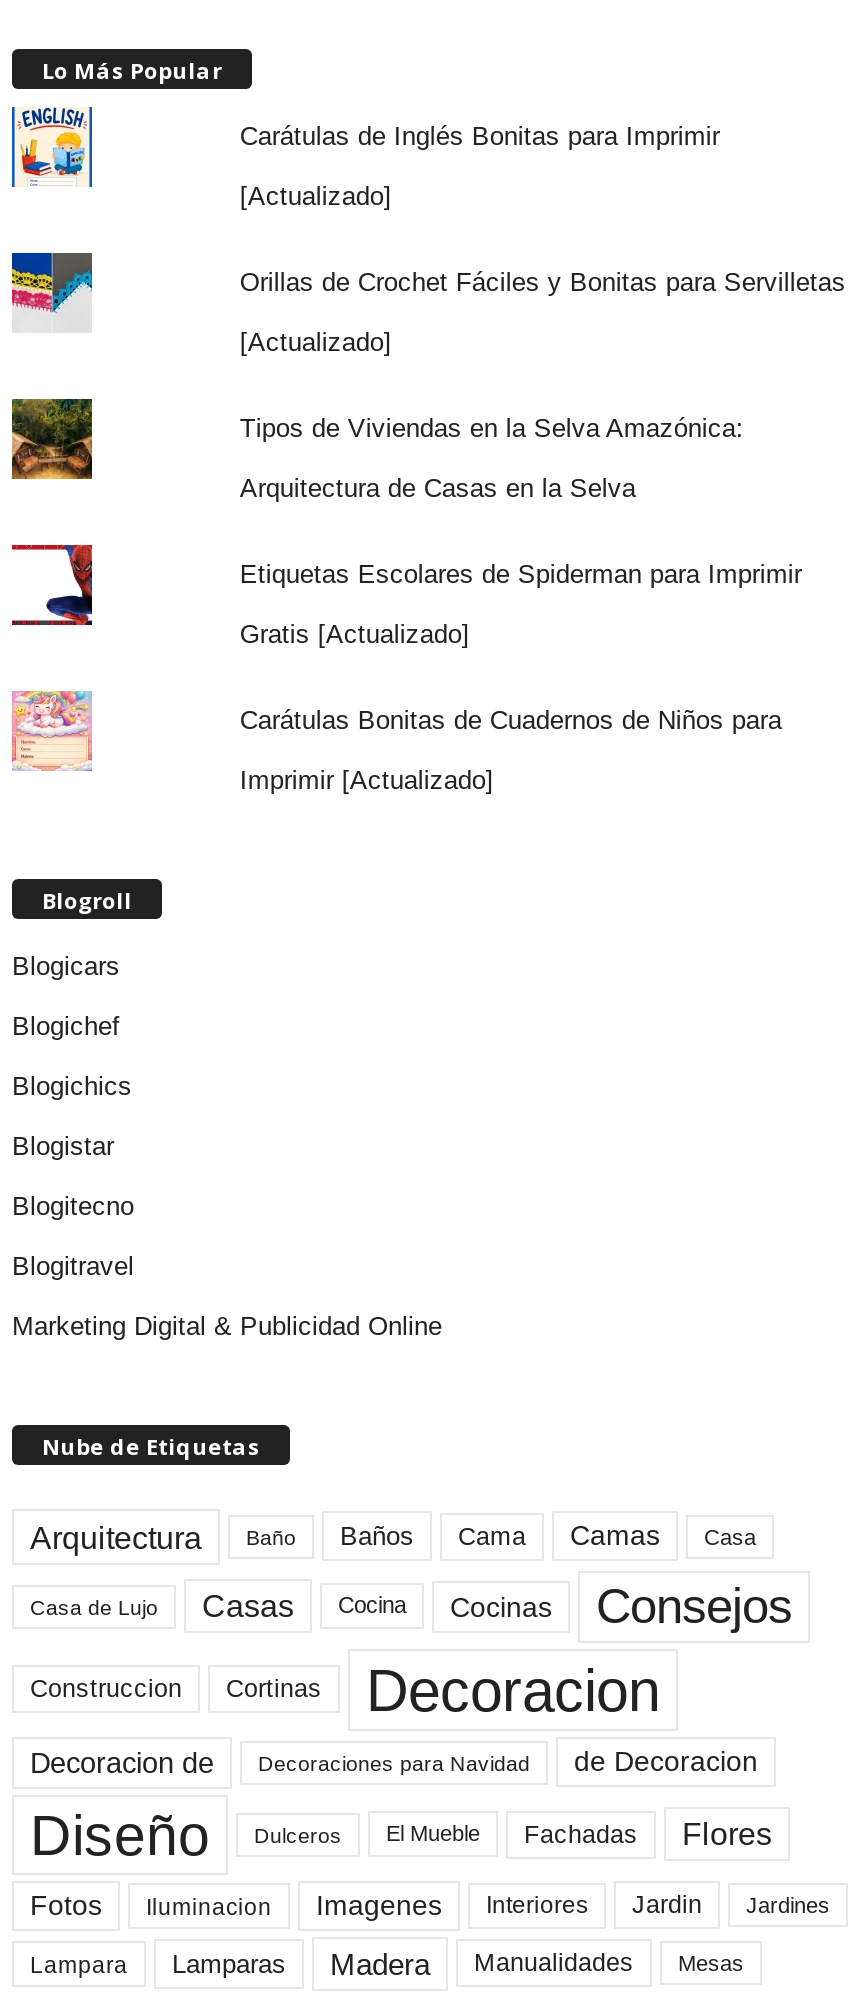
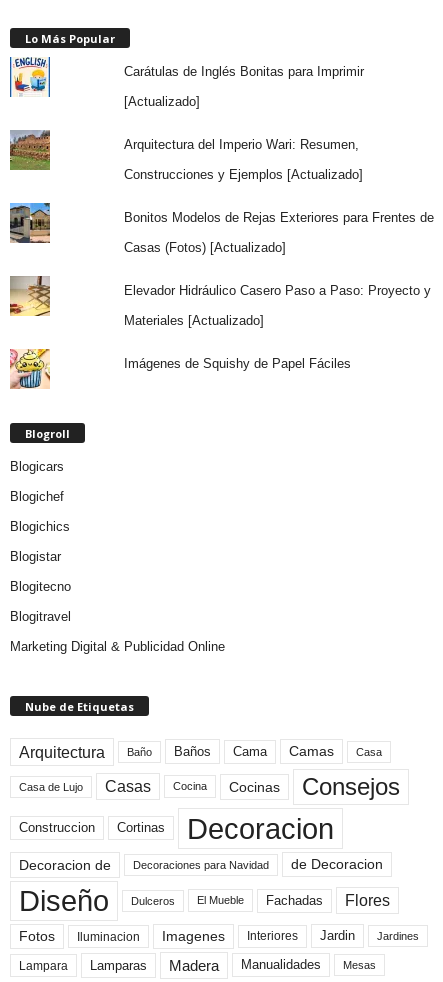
- [image]
+ [image]

- Orillas de Crochet Fáciles y Bonitas para Servilletas
- [Actualizado]
- Tipos de Viviendas en la Selva Amazónica:
- Arquitectura de Casas en la Selva
- Etiquetas Escolares de Spiderman para Imprimir
- Gratis [Actualizado]
- Carátulas Bonitas de Cuadernos de Niños para
- Imprimir [Actualizado]
+ Arquitectura del Imperio Wari: Resumen,
+ Construcciones y Ejemplos [Actualizado]
+ Bonitos Modelos de Rejas Exteriores para Frentes de
+ Casas (Fotos) [Actualizado]
+ Elevador Hidráulico Casero Paso a Paso: Proyecto y
+ Materiales [Actualizado]
+ Imágenes de Squishy de Papel Fáciles

- [image]
+ [image]

- [image]
+ [image]

- [image]
+ [image]
